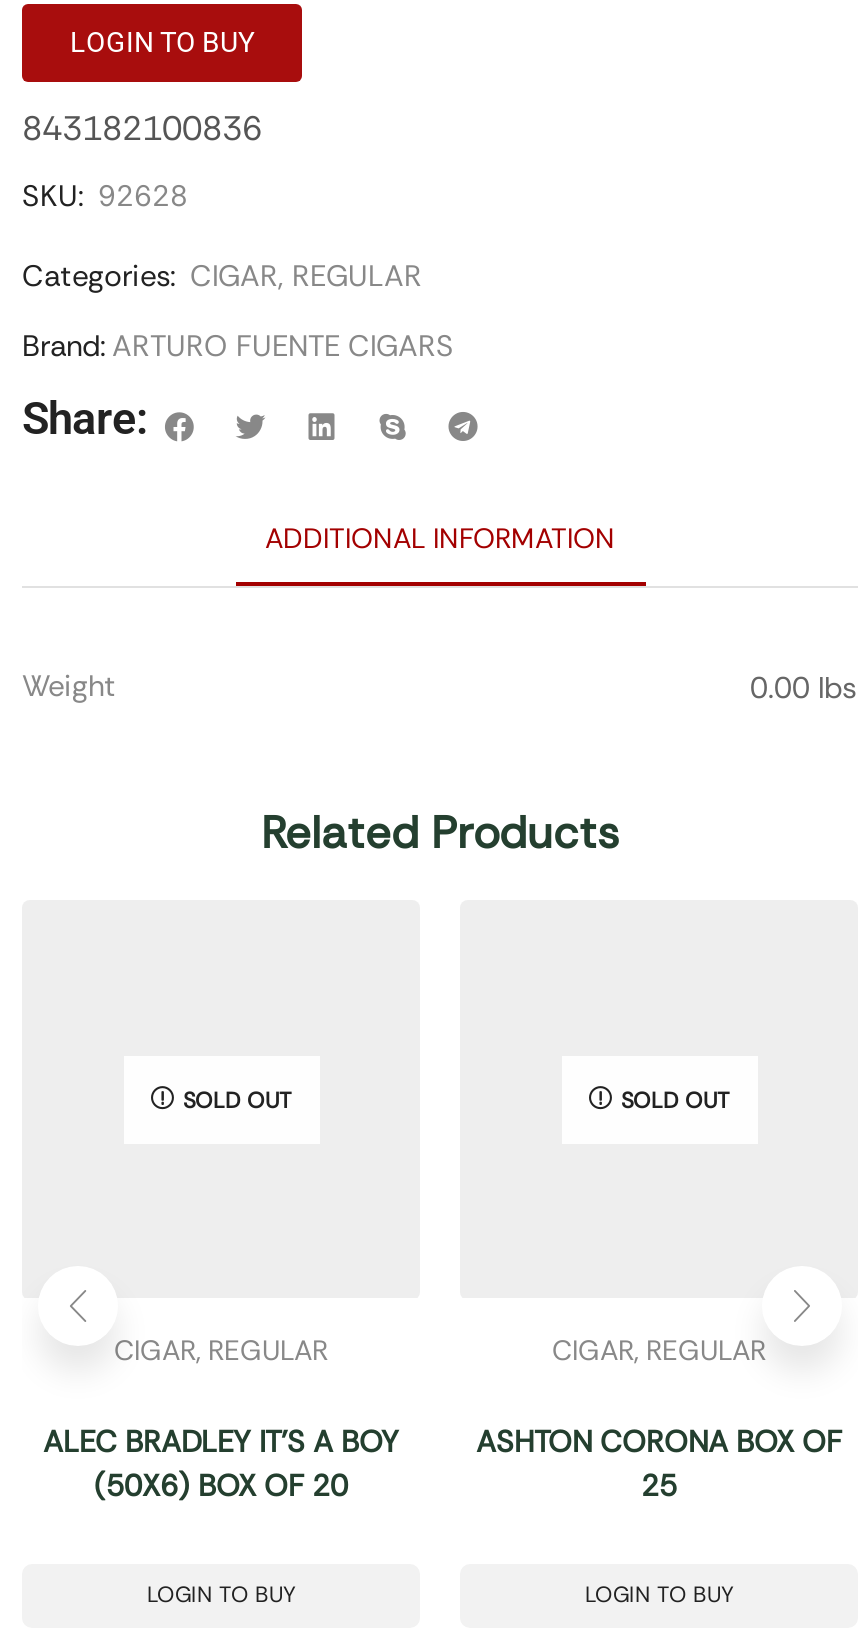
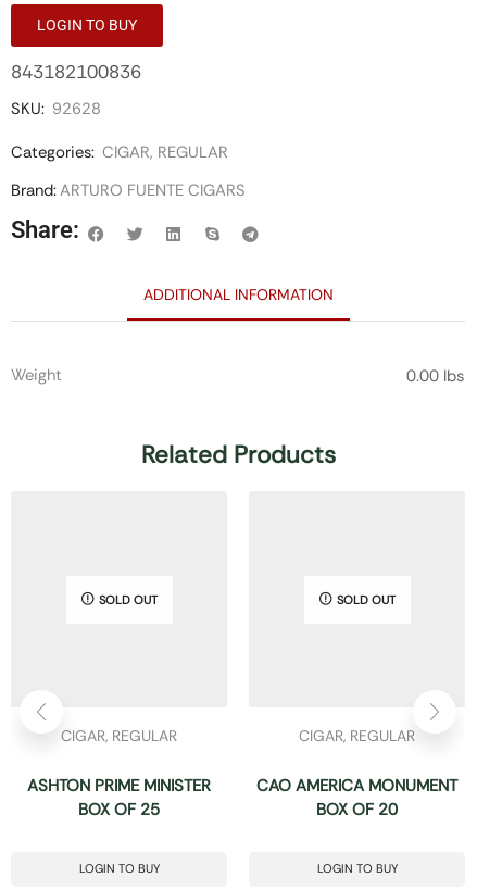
- ALEC BRADLEY IT’S A BOY
- (50X6) BOX OF 20
+ ASHTON PRIME MINISTER
+ BOX OF 25

- ASHTON CORONA BOX OF
- 25
+ CAO AMERICA MONUMENT
+ BOX OF 20
